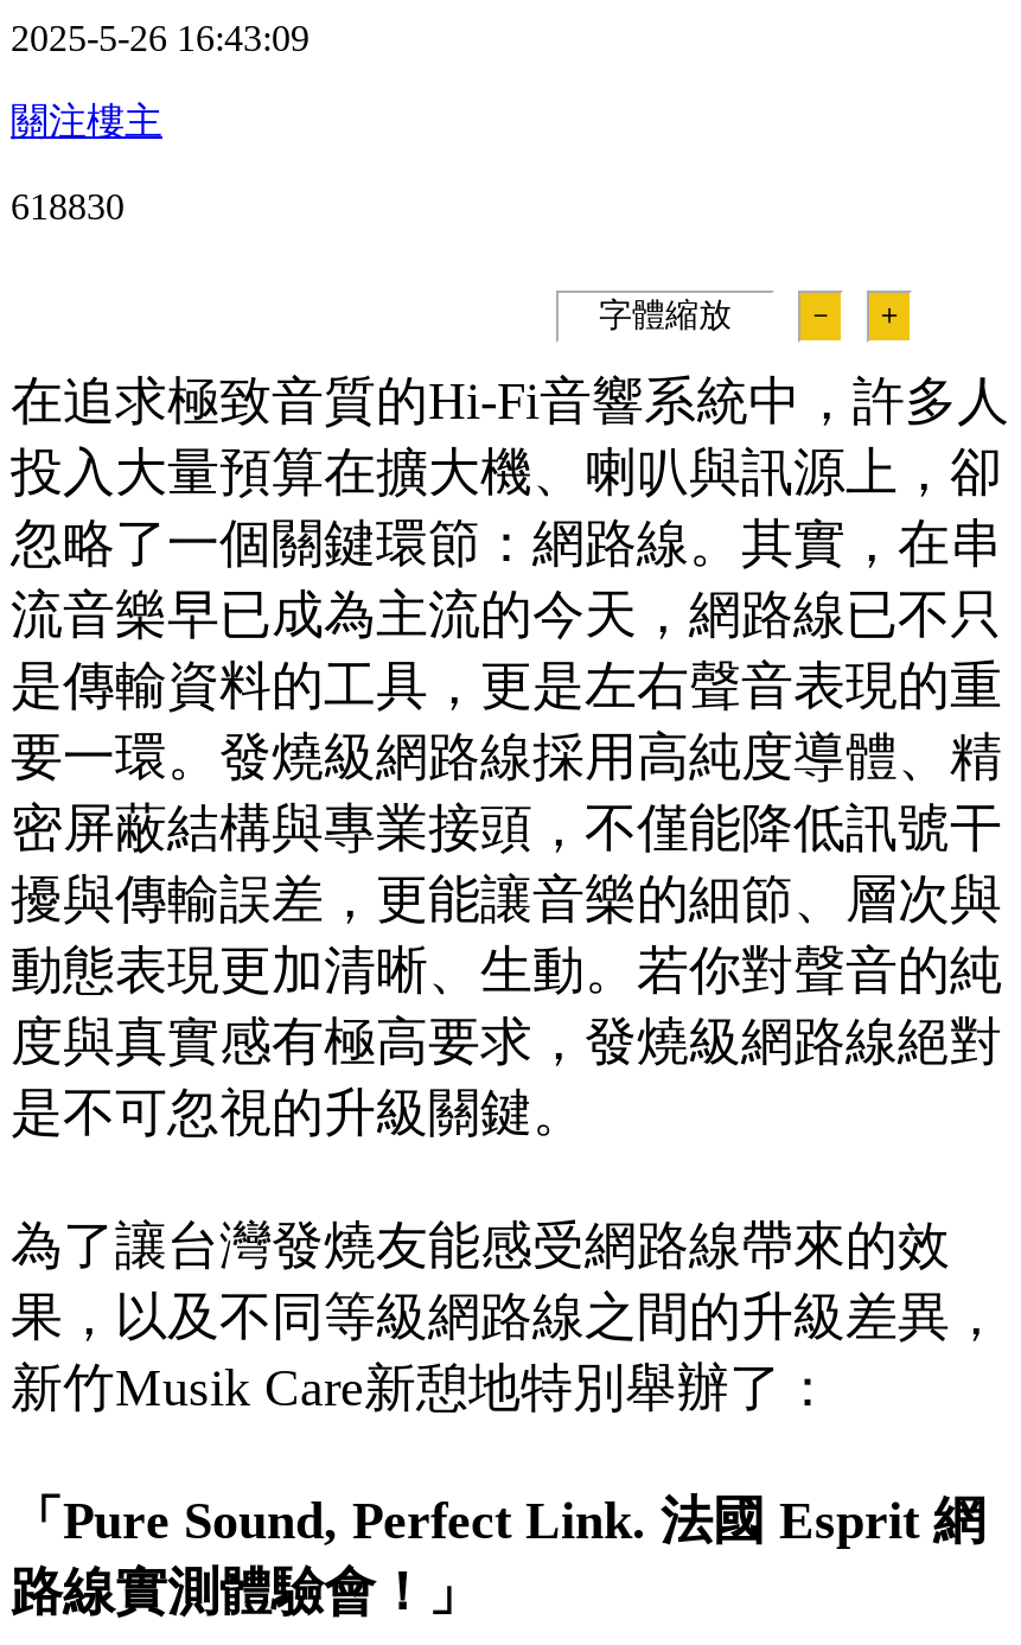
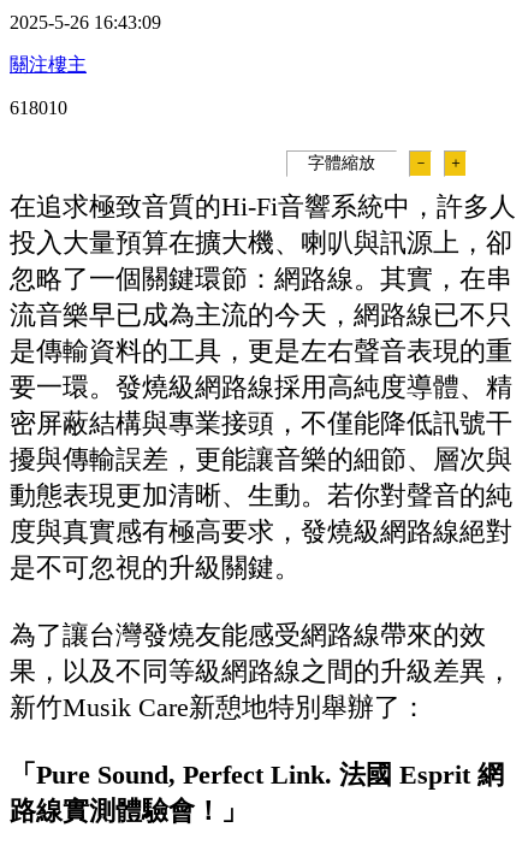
- 618830
+ 618010
